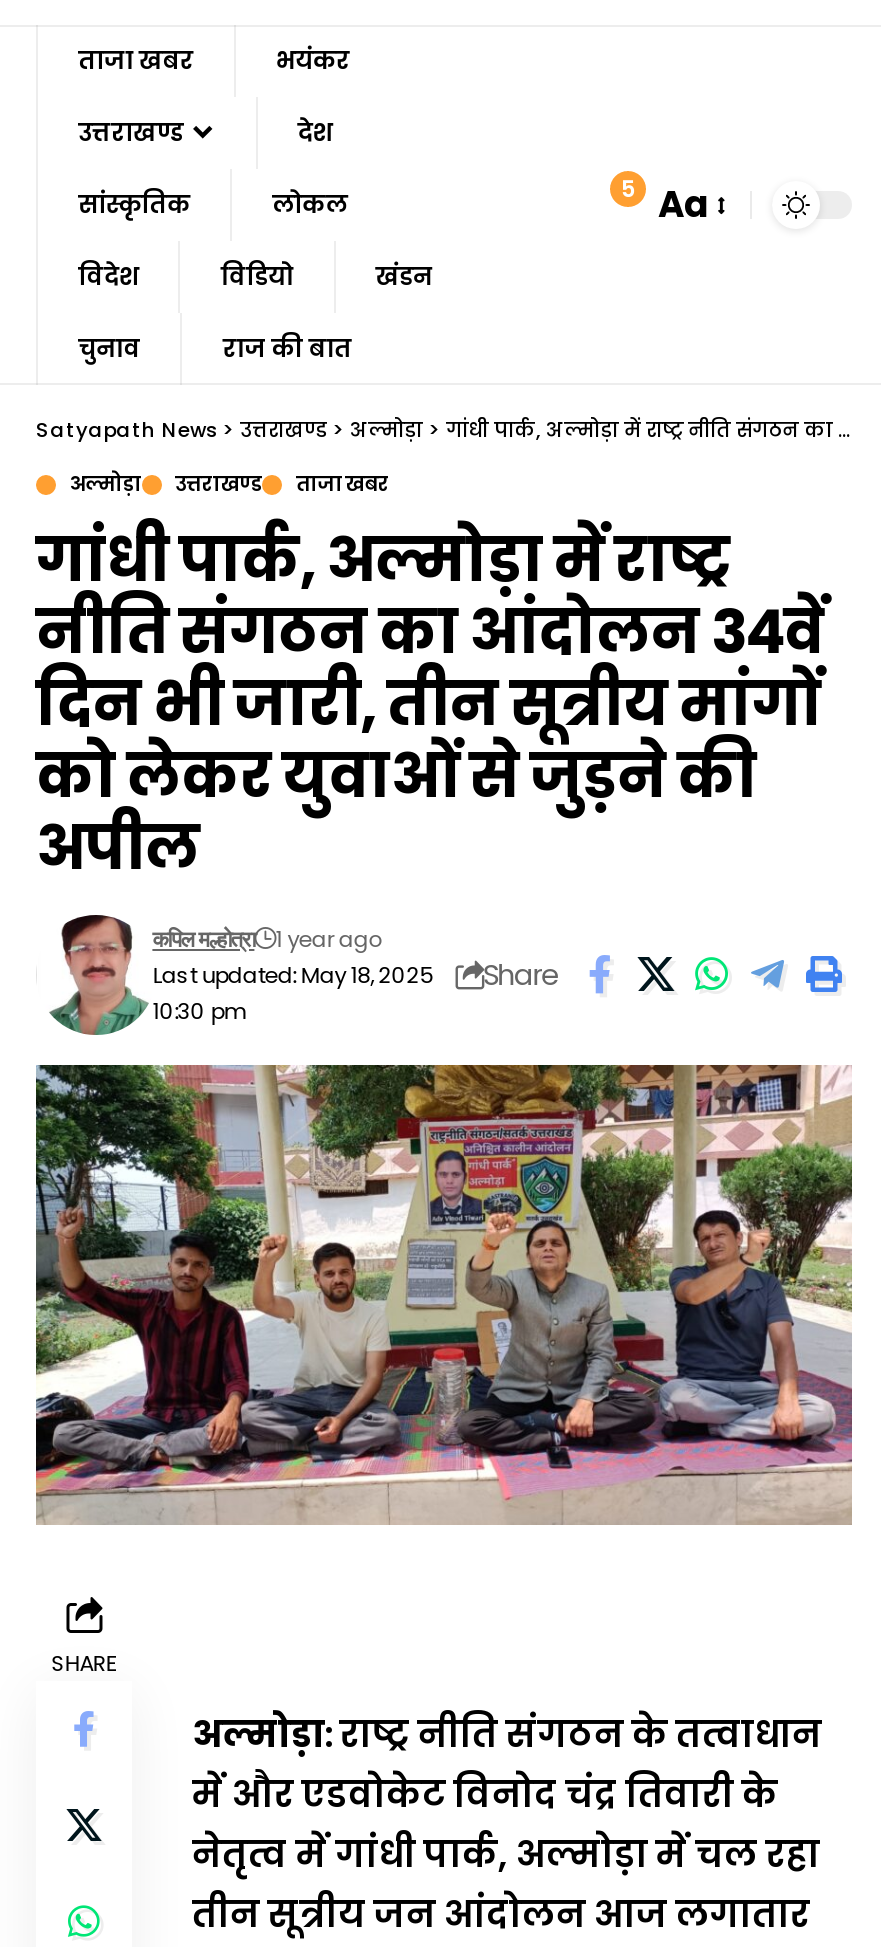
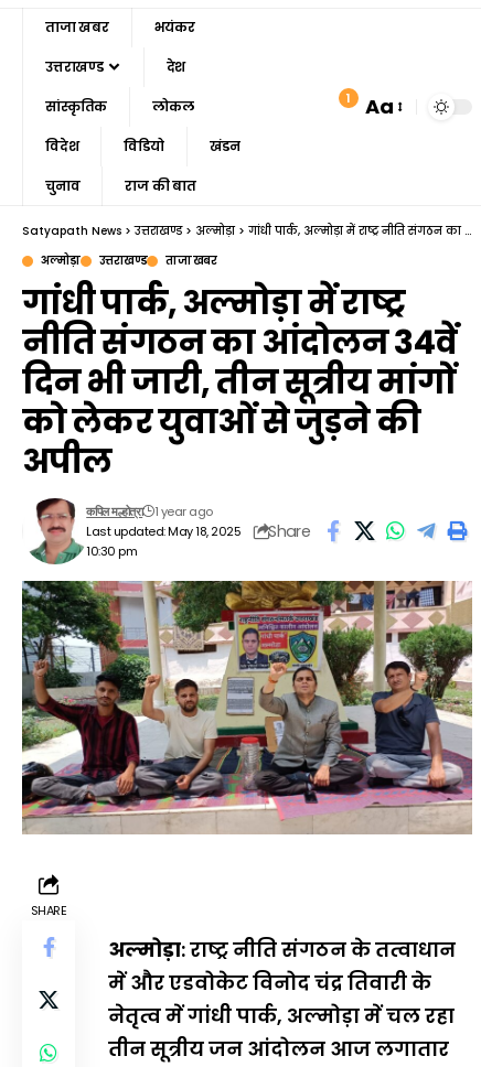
- 5 Aa
+ 1 Aa
